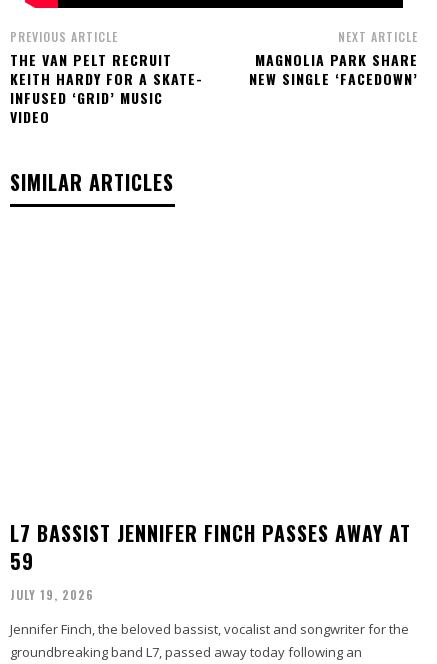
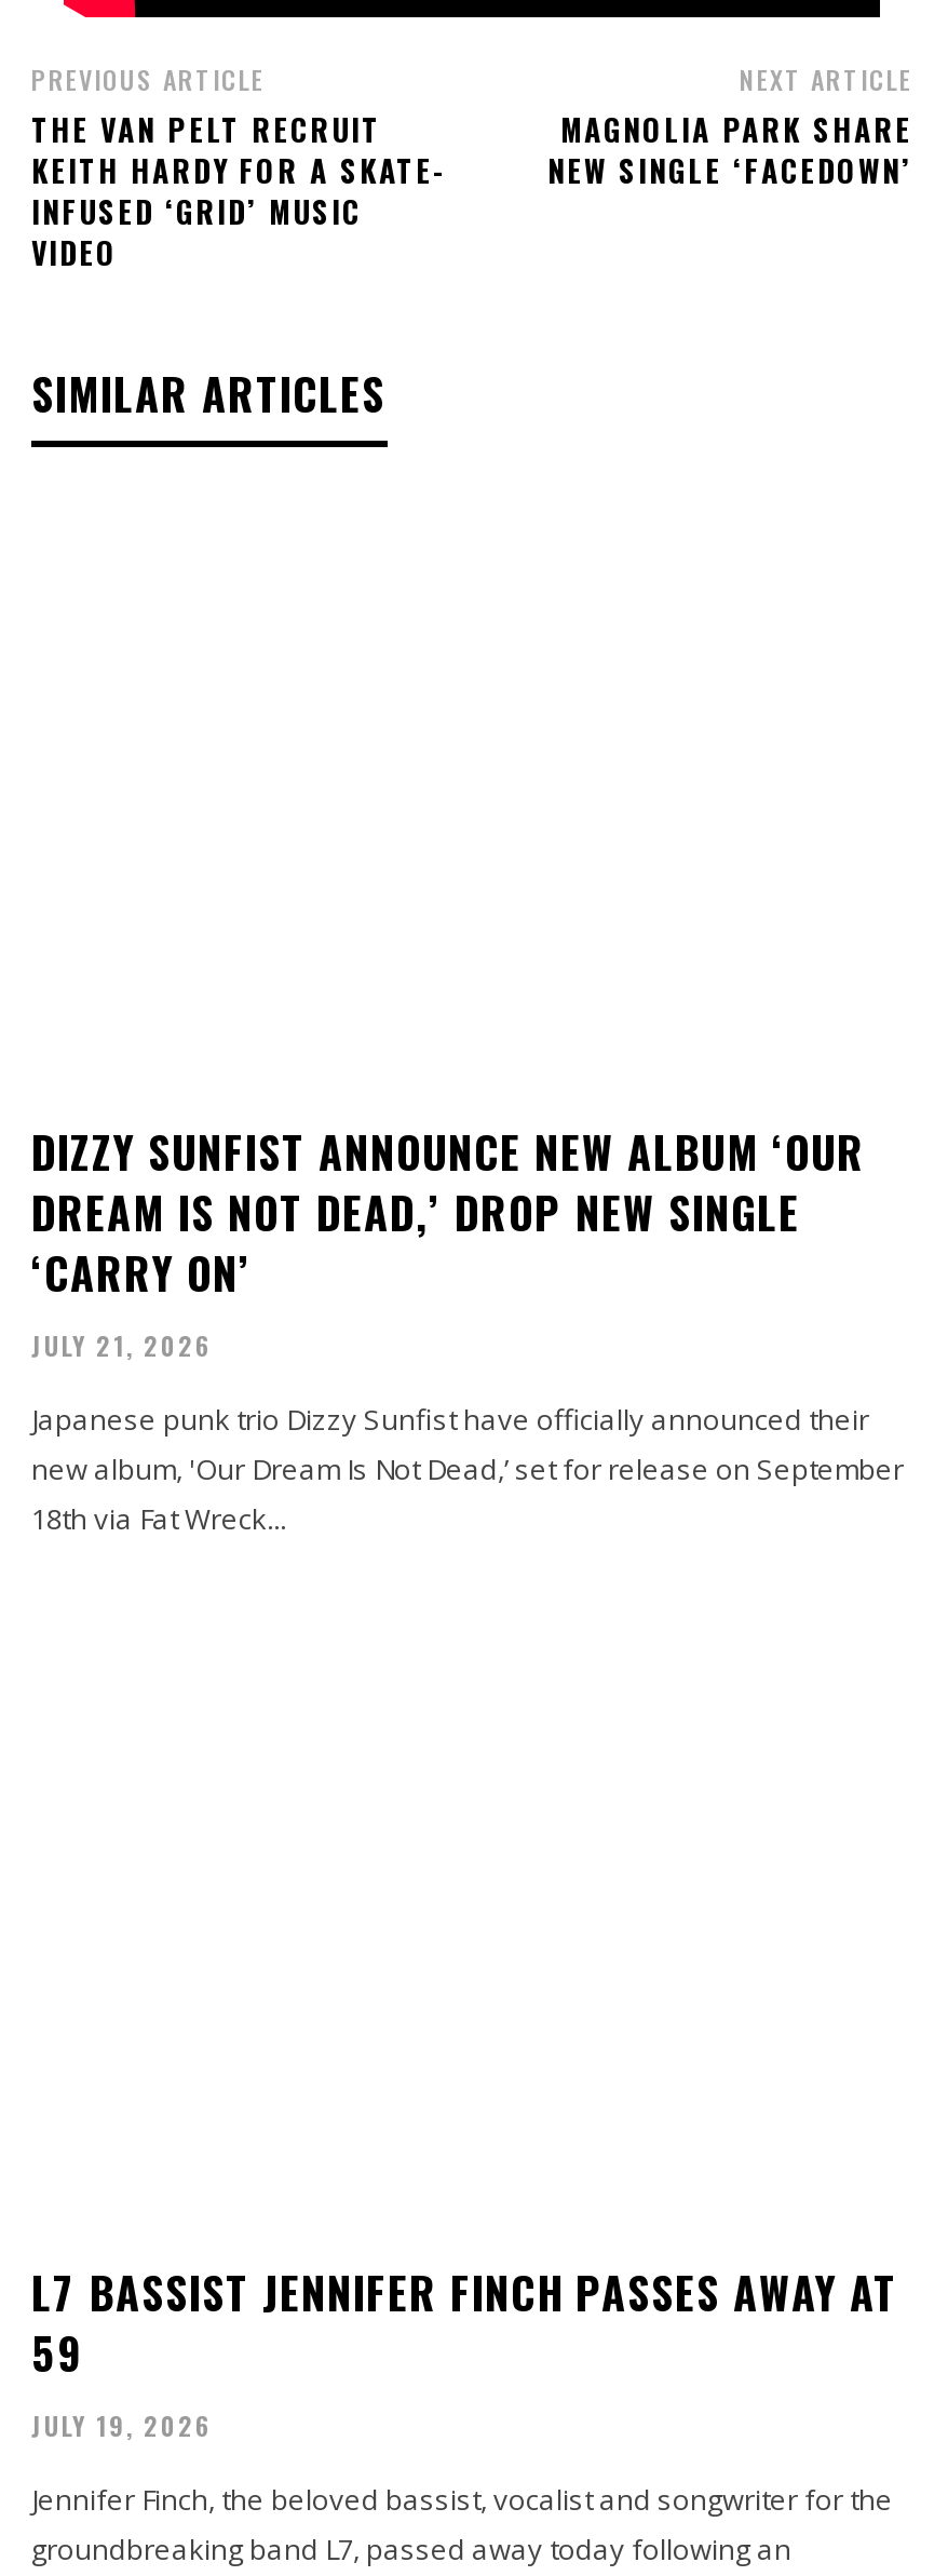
+ DIZZY SUNFIST ANNOUNCE NEW ALBUM ‘OUR
+ DREAM IS NOT DEAD,’ DROP NEW SINGLE
+ ‘CARRY ON’
+ JULY 21, 2026
+ Japanese punk trio Dizzy Sunfist have officially announced their
+ new album, 'Our Dream Is Not Dead,’ set for release on September
+ 18th via Fat Wreck...
